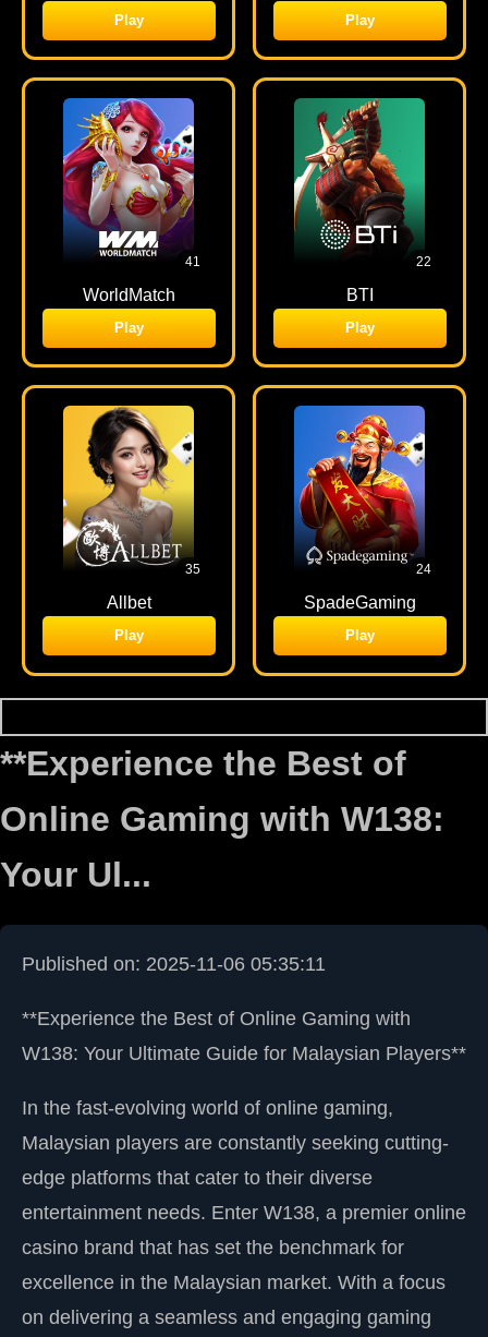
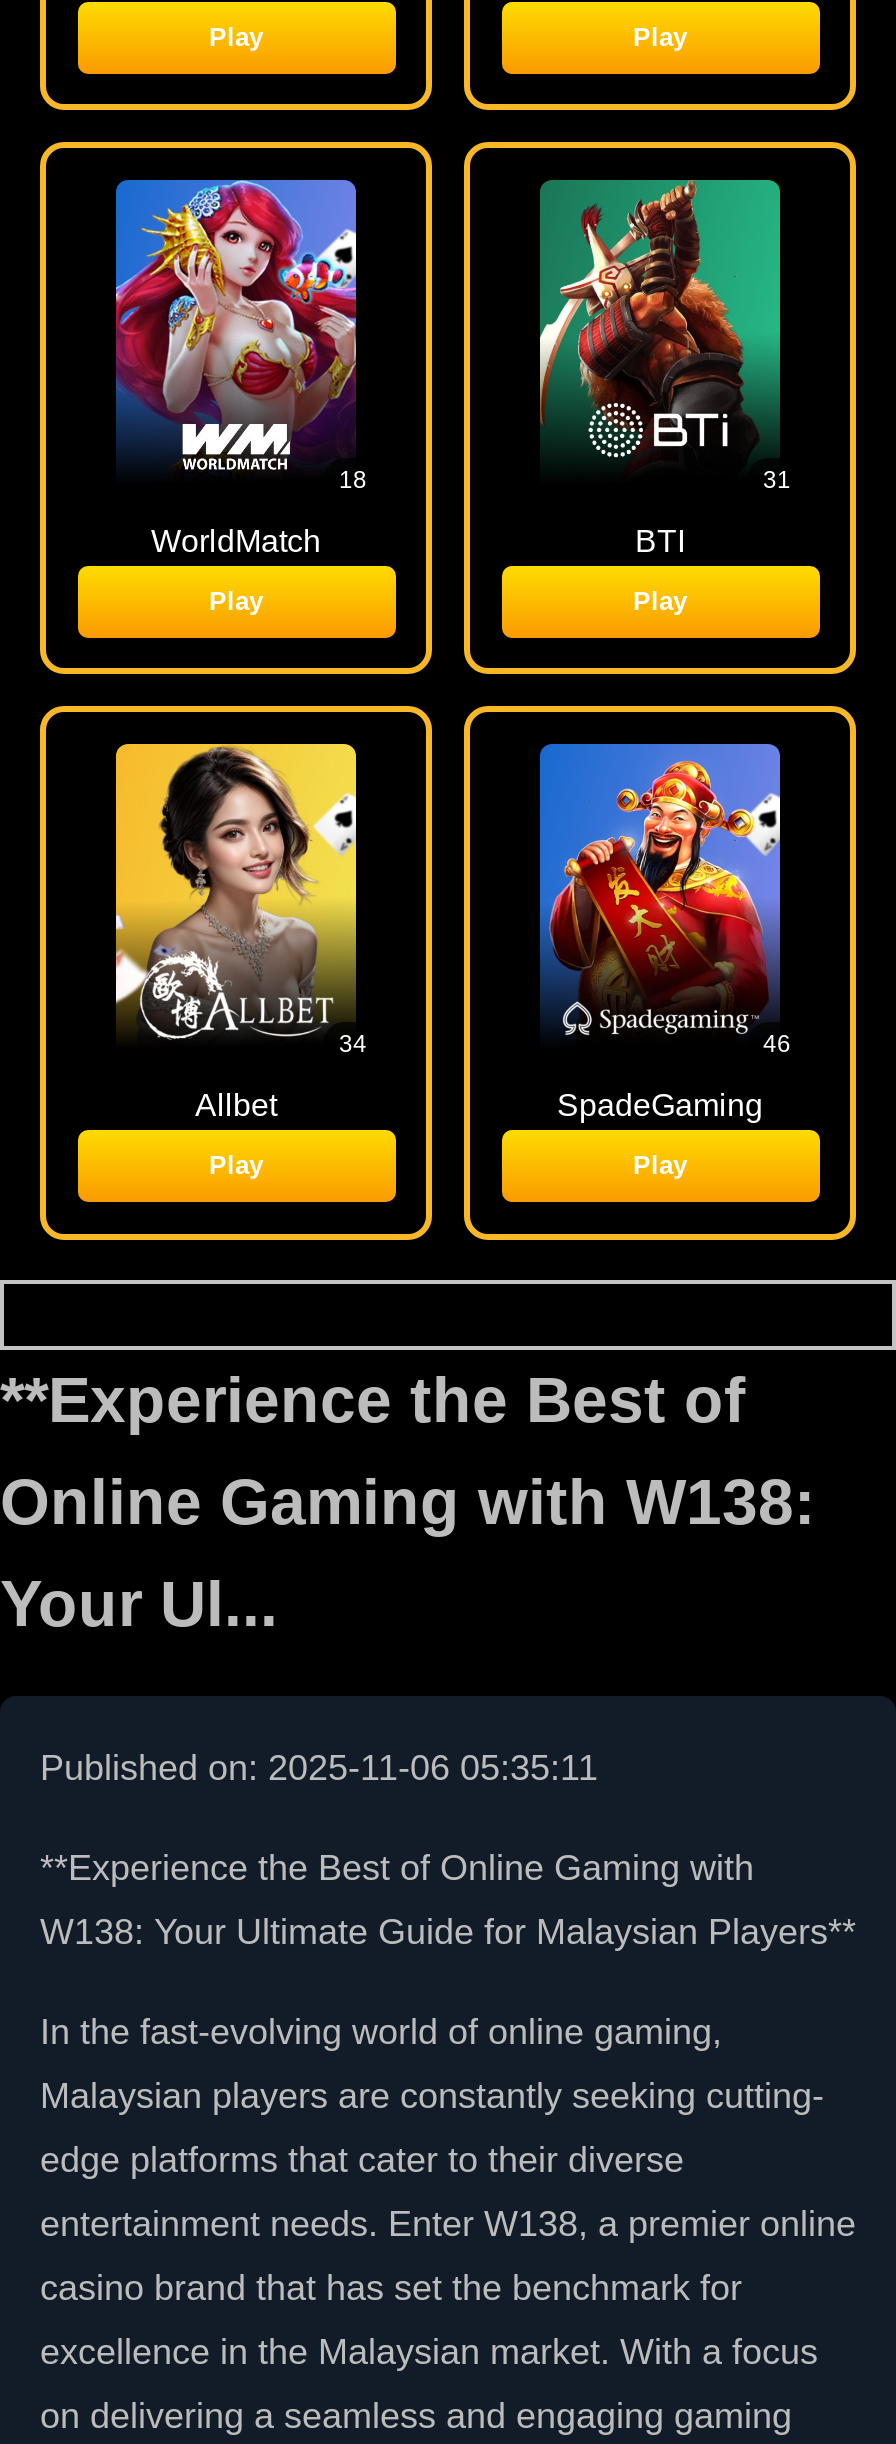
- 41
+ 18

- 22
+ 31

- 35
+ 34

- 24
+ 46
